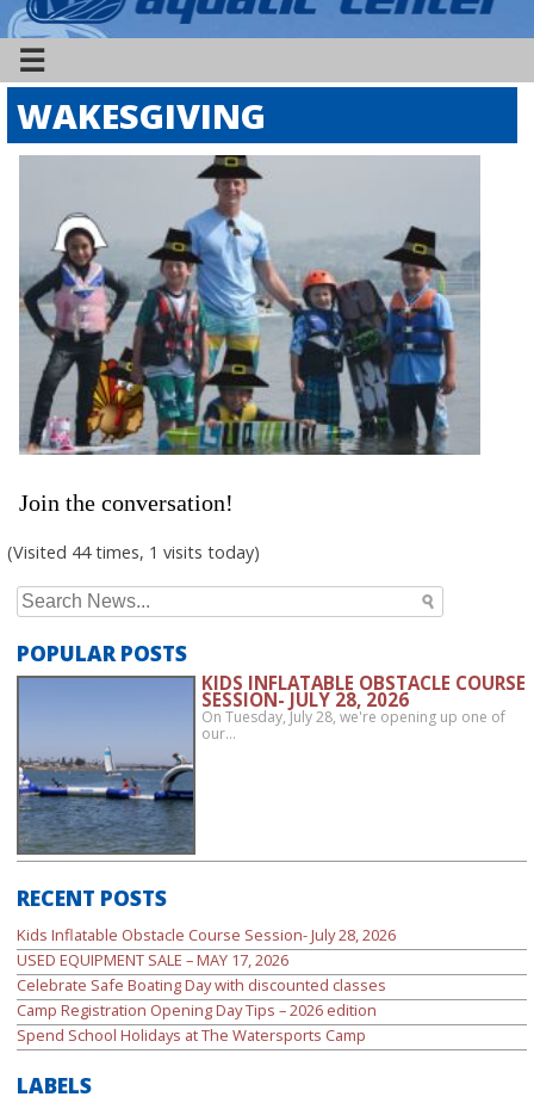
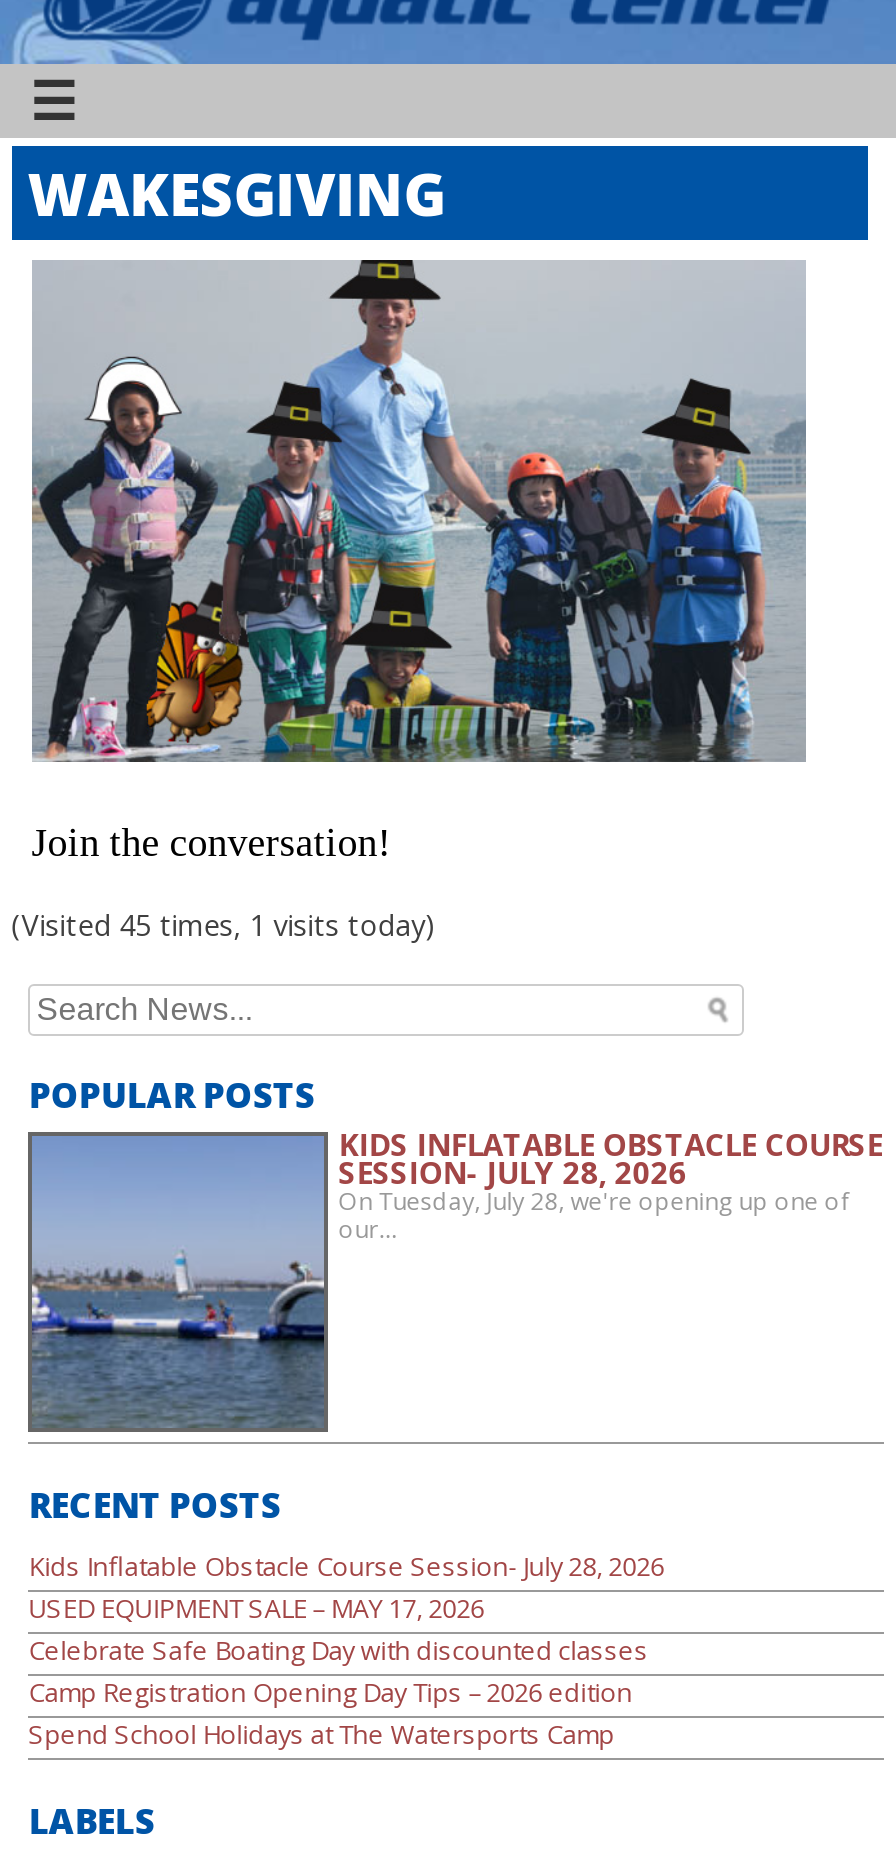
- (Visited 44 times, 1 visits today)
+ (Visited 45 times, 1 visits today)
